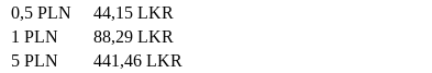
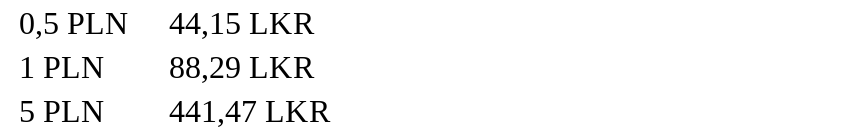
- 5 PLN 441,46 LKR
+ 5 PLN 441,47 LKR
